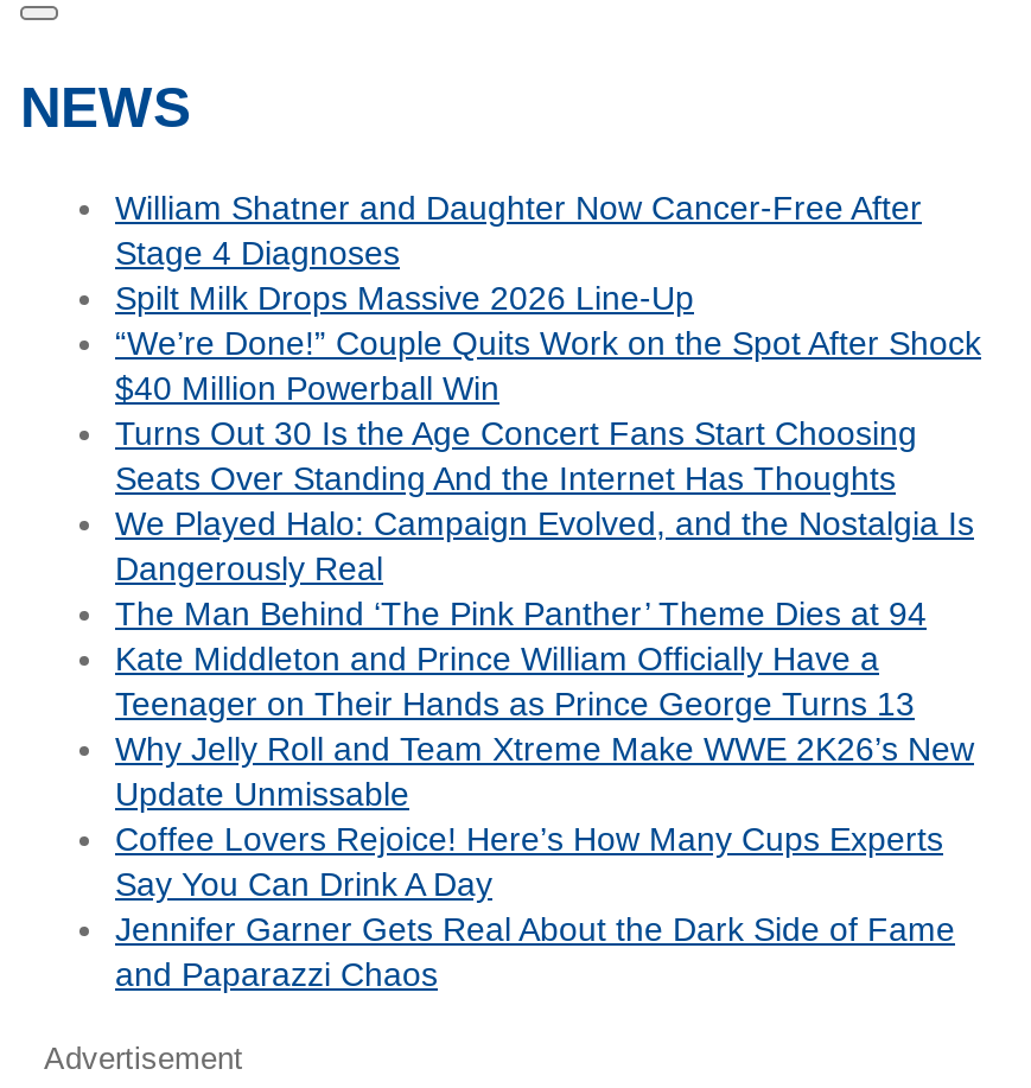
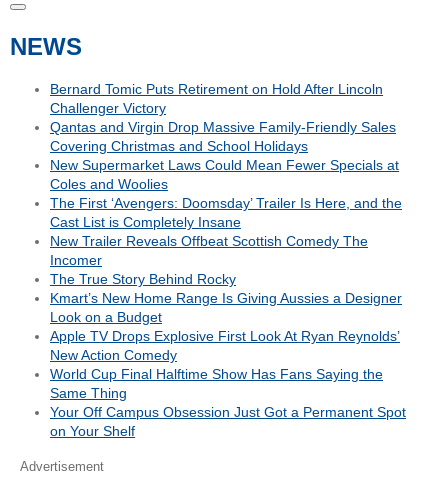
- William Shatner and Daughter Now Cancer-Free After
- Stage 4 Diagnoses
- Spilt Milk Drops Massive 2026 Line-Up
- “We’re Done!” Couple Quits Work on the Spot After Shock
- $40 Million Powerball Win
- Turns Out 30 Is the Age Concert Fans Start Choosing
- Seats Over Standing And the Internet Has Thoughts
- We Played Halo: Campaign Evolved, and the Nostalgia Is
- Dangerously Real
- The Man Behind ‘The Pink Panther’ Theme Dies at 94
- Kate Middleton and Prince William Officially Have a
- Teenager on Their Hands as Prince George Turns 13
- Why Jelly Roll and Team Xtreme Make WWE 2K26’s New
- Update Unmissable
- Coffee Lovers Rejoice! Here’s How Many Cups Experts
- Say You Can Drink A Day
- Jennifer Garner Gets Real About the Dark Side of Fame
- and Paparazzi Chaos
+ Bernard Tomic Puts Retirement on Hold After Lincoln
+ Challenger Victory
+ Qantas and Virgin Drop Massive Family-Friendly Sales
+ Covering Christmas and School Holidays
+ New Supermarket Laws Could Mean Fewer Specials at
+ Coles and Woolies
+ The First ‘Avengers: Doomsday’ Trailer Is Here, and the
+ Cast List is Completely Insane
+ New Trailer Reveals Offbeat Scottish Comedy The
+ Incomer
+ The True Story Behind Rocky
+ Kmart’s New Home Range Is Giving Aussies a Designer
+ Look on a Budget
+ Apple TV Drops Explosive First Look At Ryan Reynolds’
+ New Action Comedy
+ World Cup Final Halftime Show Has Fans Saying the
+ Same Thing
+ Your Off Campus Obsession Just Got a Permanent Spot
+ on Your Shelf
